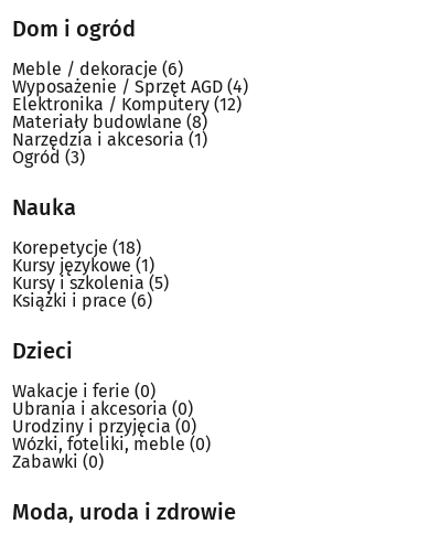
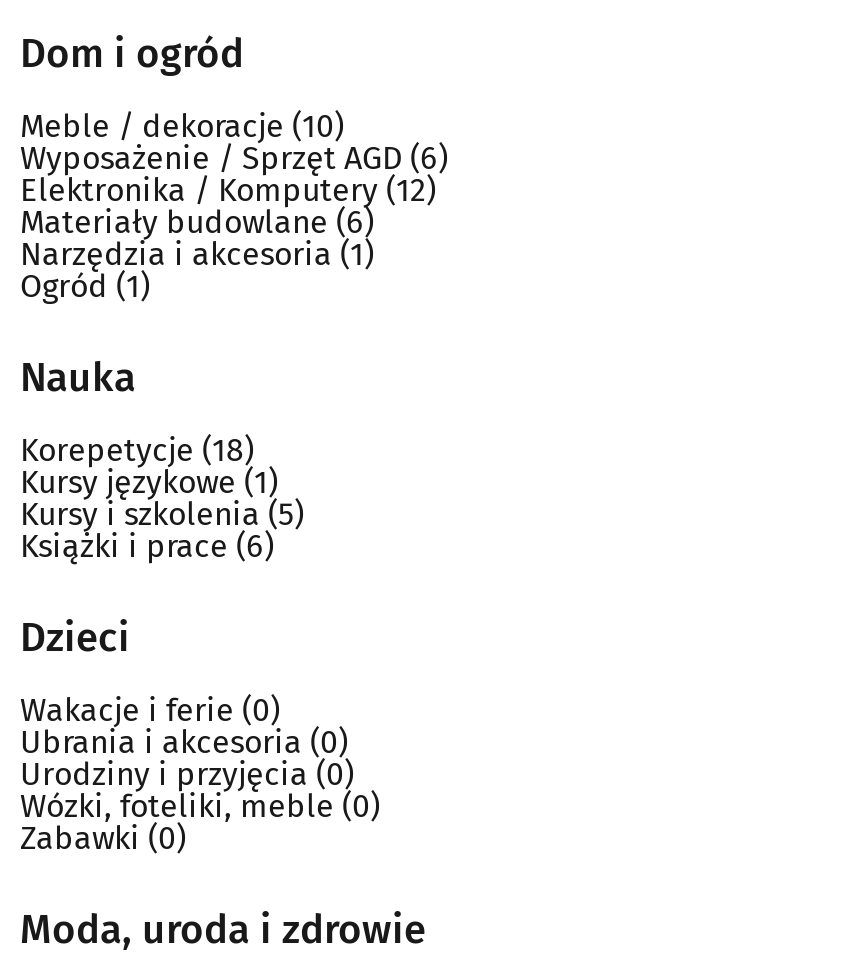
- Meble / dekoracje (6)
+ Meble / dekoracje (10)

- Wyposażenie / Sprzęt AGD (4)
+ Wyposażenie / Sprzęt AGD (6)

- Materiały budowlane(8)
+ Materiały budowlane(6)

- Ogród(3)
+ Ogród(1)
